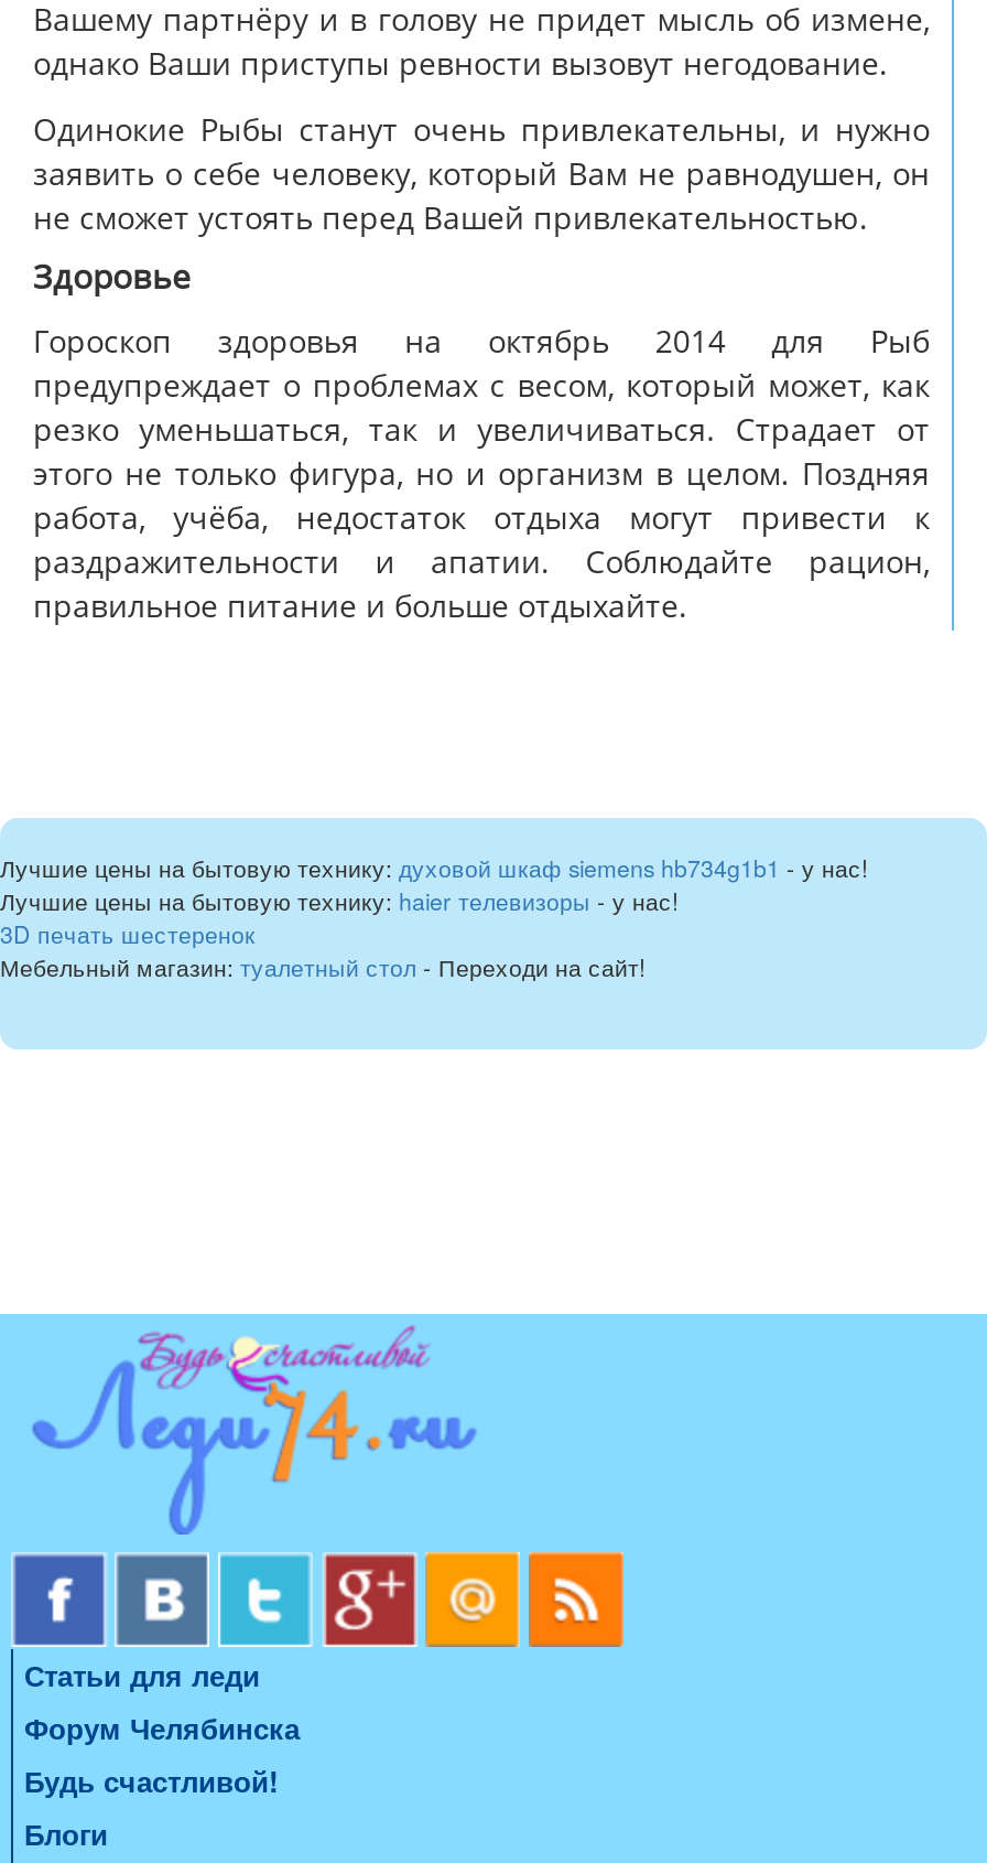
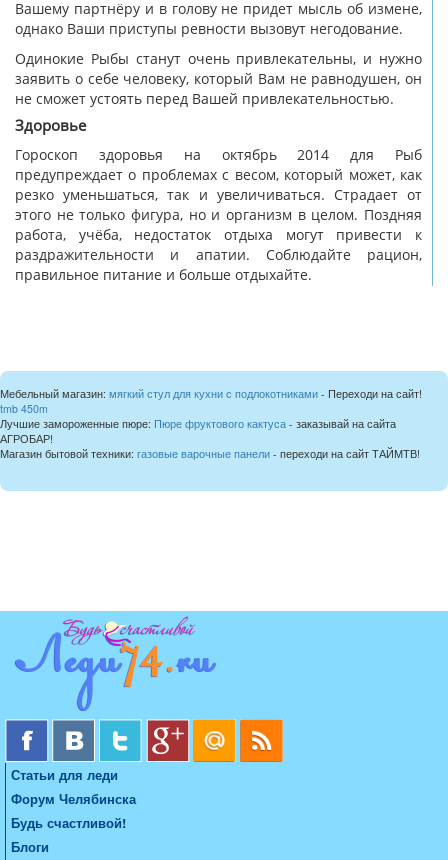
- Лучшие цены на бытовую технику: духовой шкаф siemens hb734g1b1 - у нас!
- Лучшие цены на бытовую технику: haier телевизоры - у нас!
- 3D печать шестеренок
- Мебельный магазин: туалетный стол - Переходи на сайт!
+ Мебельный магазин: мягкий стул для кухни с подлокотниками - Переходи на сайт!
+ tmb 450m
+ Лучшие замороженные пюре: Пюре фруктового кактуса - заказывай на сайта
+ АГРОБАР!
+ Магазин бытовой техники: газовые варочные панели - переходи на сайт ТАЙМТВ!
